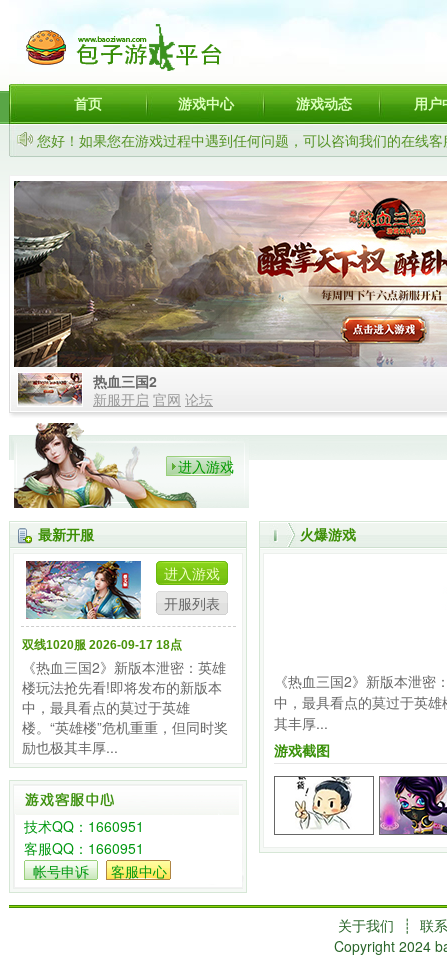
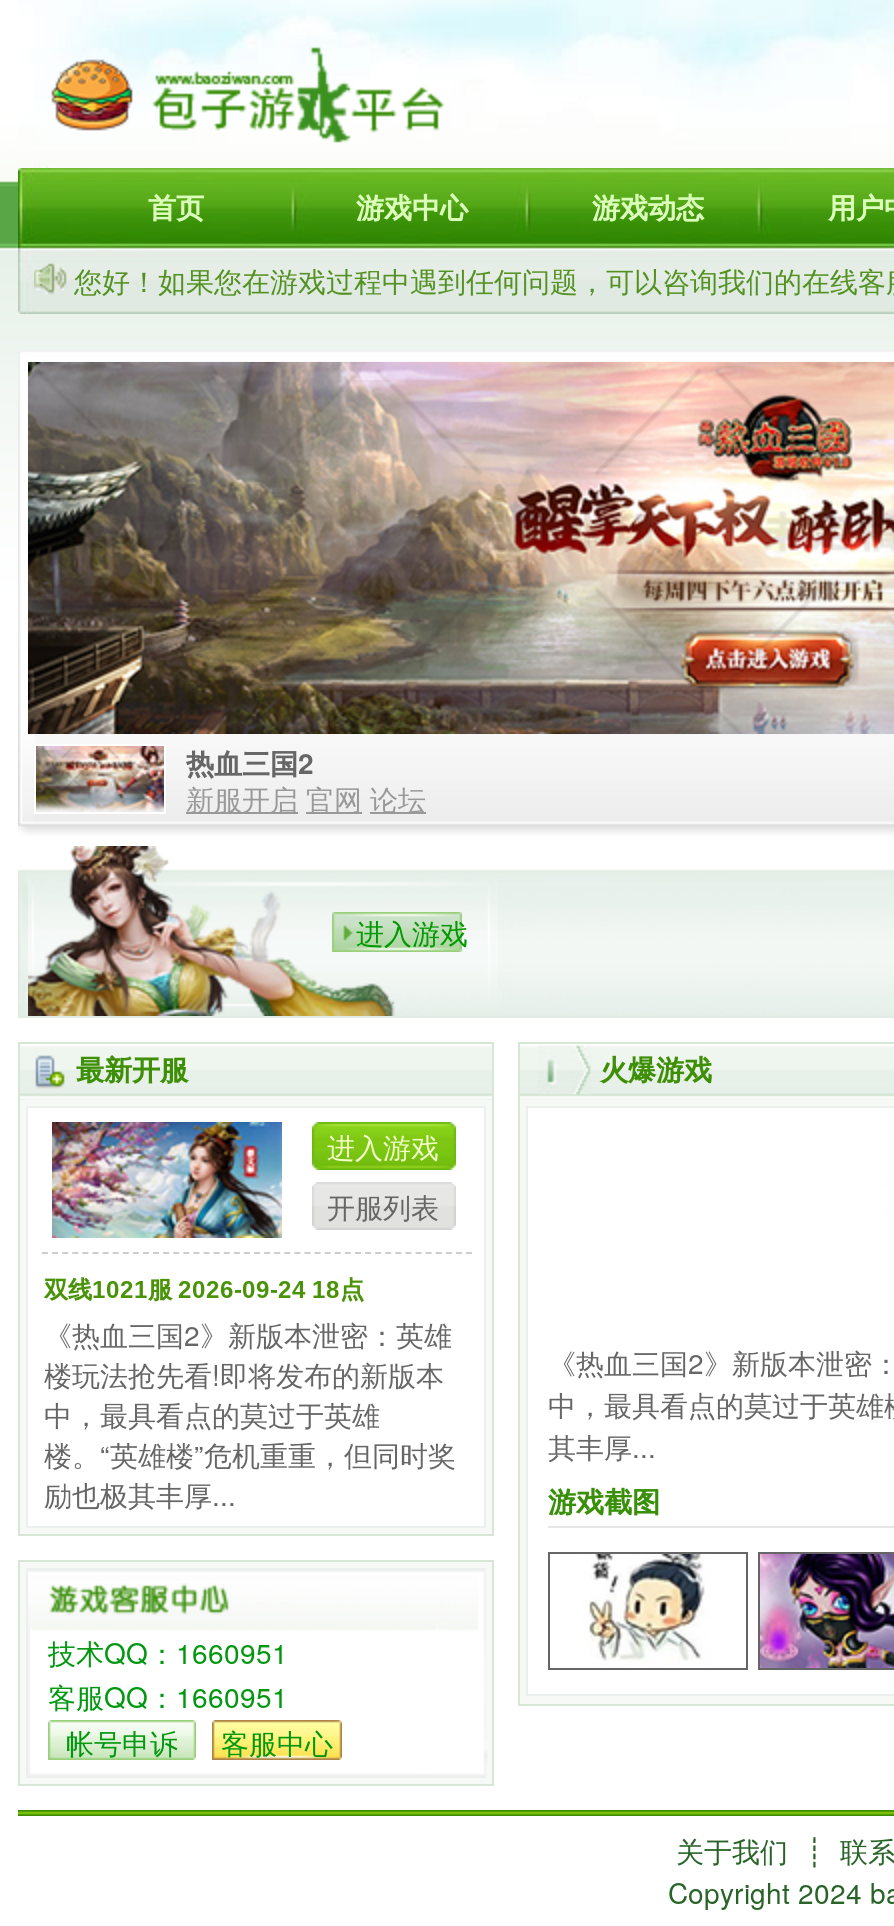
- 双线1020服 2026-09-17 18点
+ 双线1021服 2026-09-24 18点
